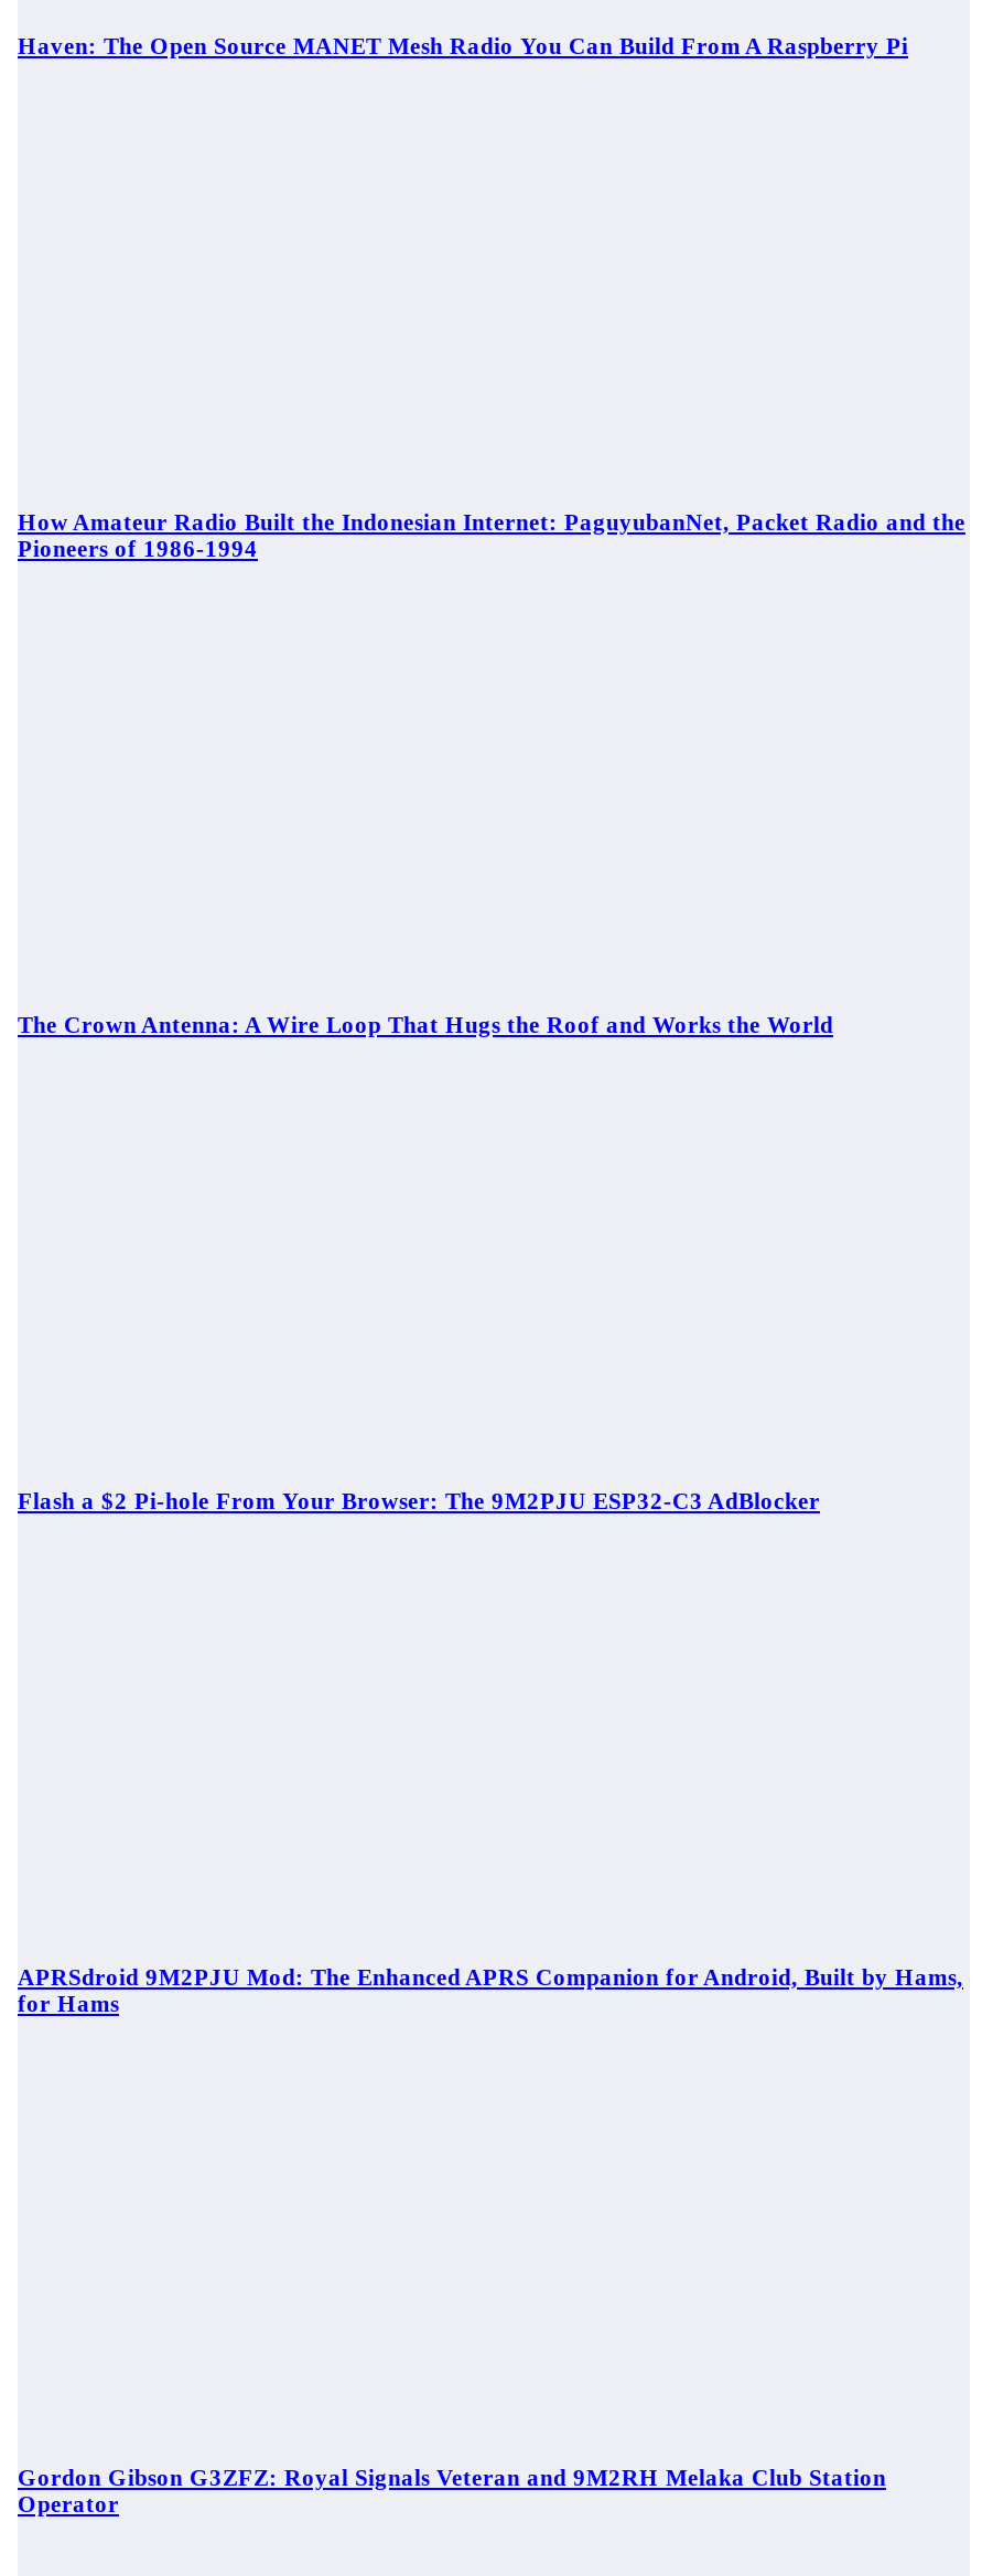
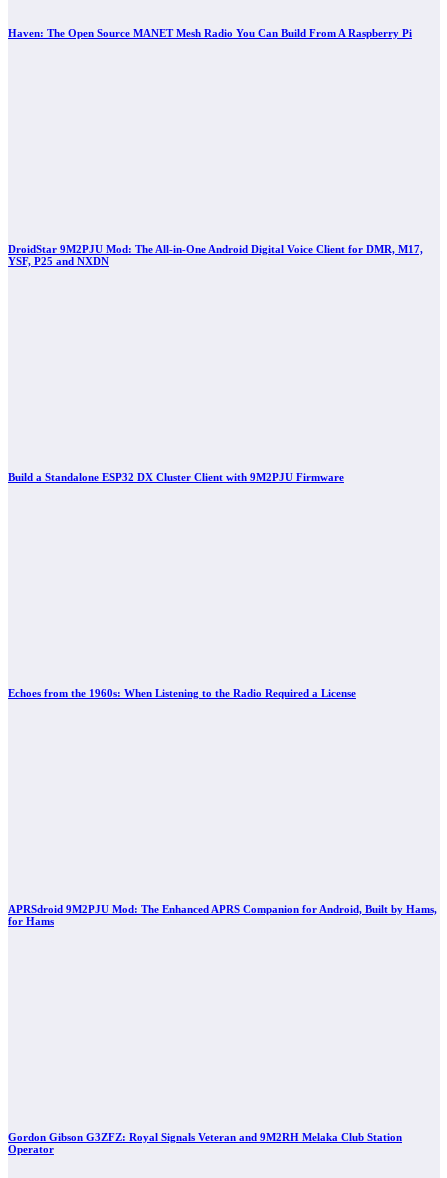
- How Amateur Radio Built the Indonesian Internet: PaguyubanNet, Packet Radio and the
- Pioneers of 1986-1994
+ DroidStar 9M2PJU Mod: The All-in-One Android Digital Voice Client for DMR, M17,
+ YSF, P25 and NXDN

- The Crown Antenna: A Wire Loop That Hugs the Roof and Works the World
+ Build a Standalone ESP32 DX Cluster Client with 9M2PJU Firmware

- Flash a $2 Pi-hole From Your Browser: The 9M2PJU ESP32-C3 AdBlocker
+ Echoes from the 1960s: When Listening to the Radio Required a License
